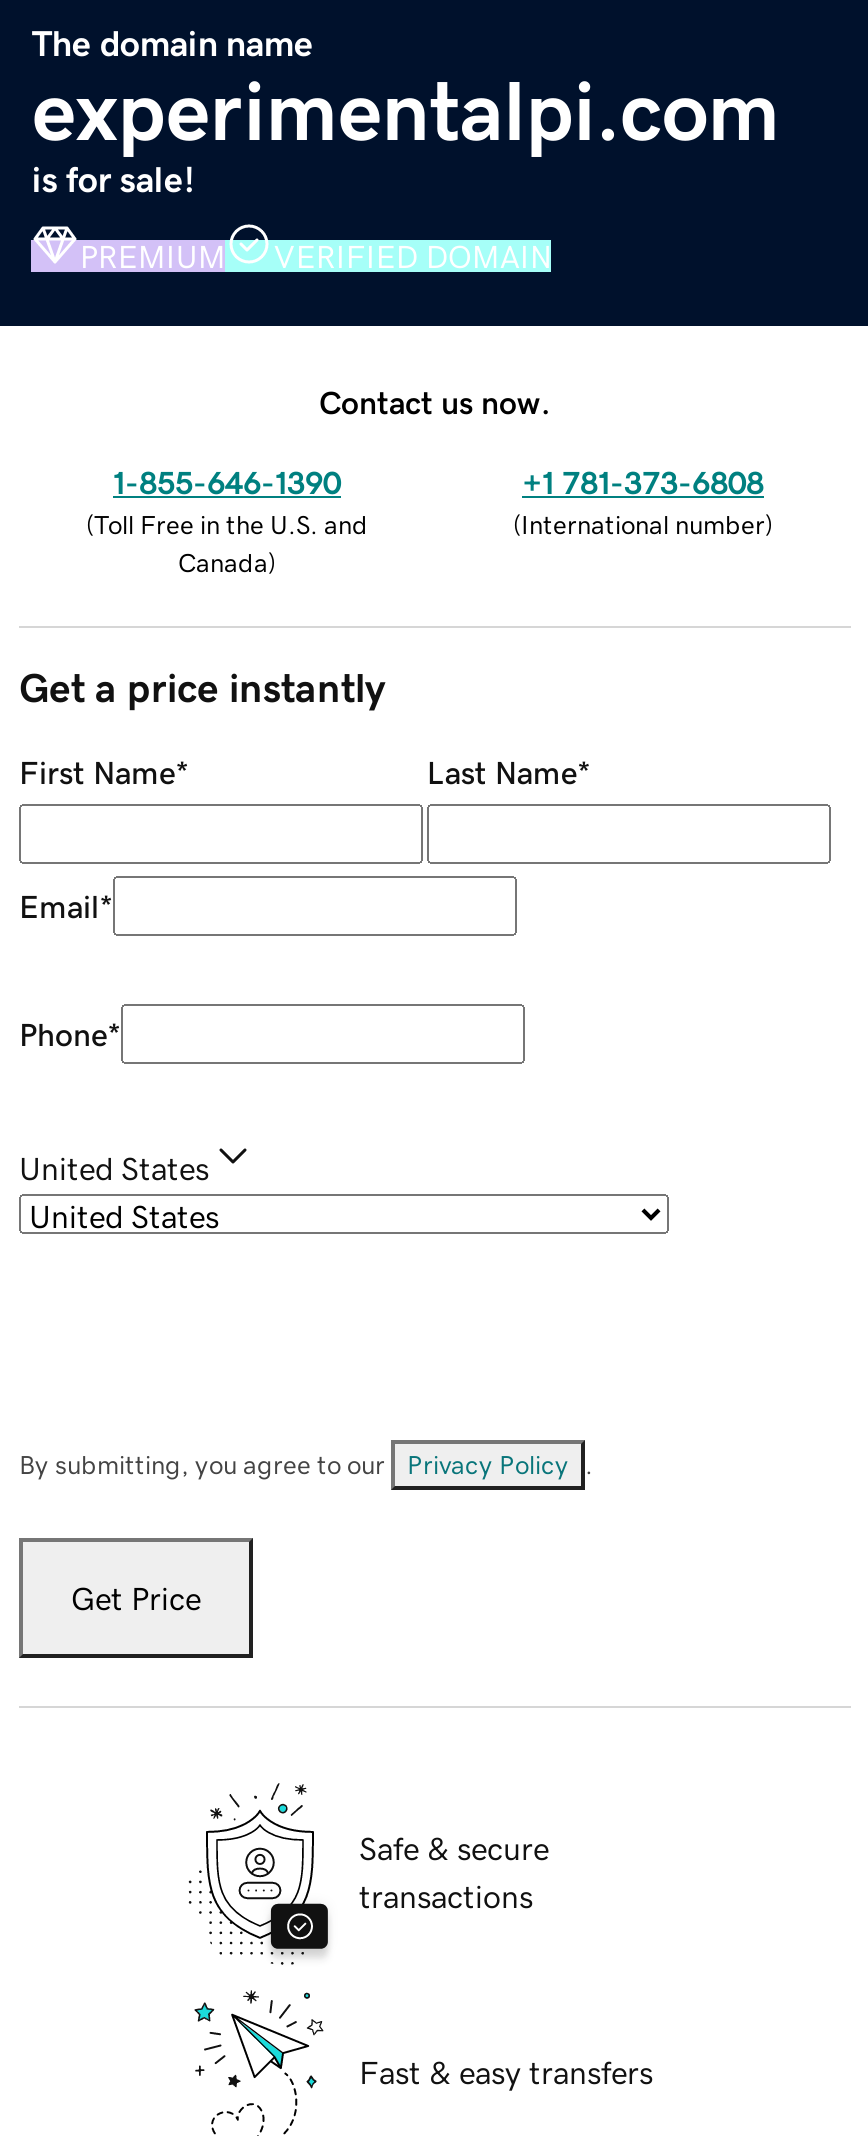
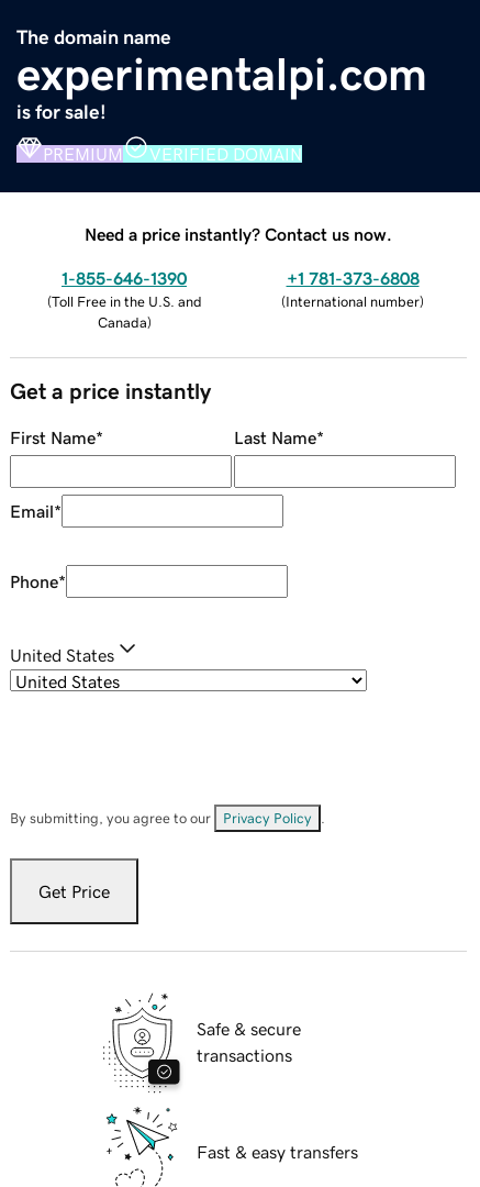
- Contact us now.
+ Need a price instantly? Contact us now.
